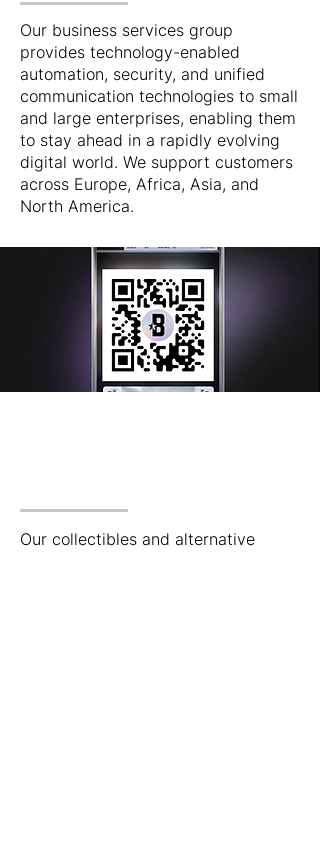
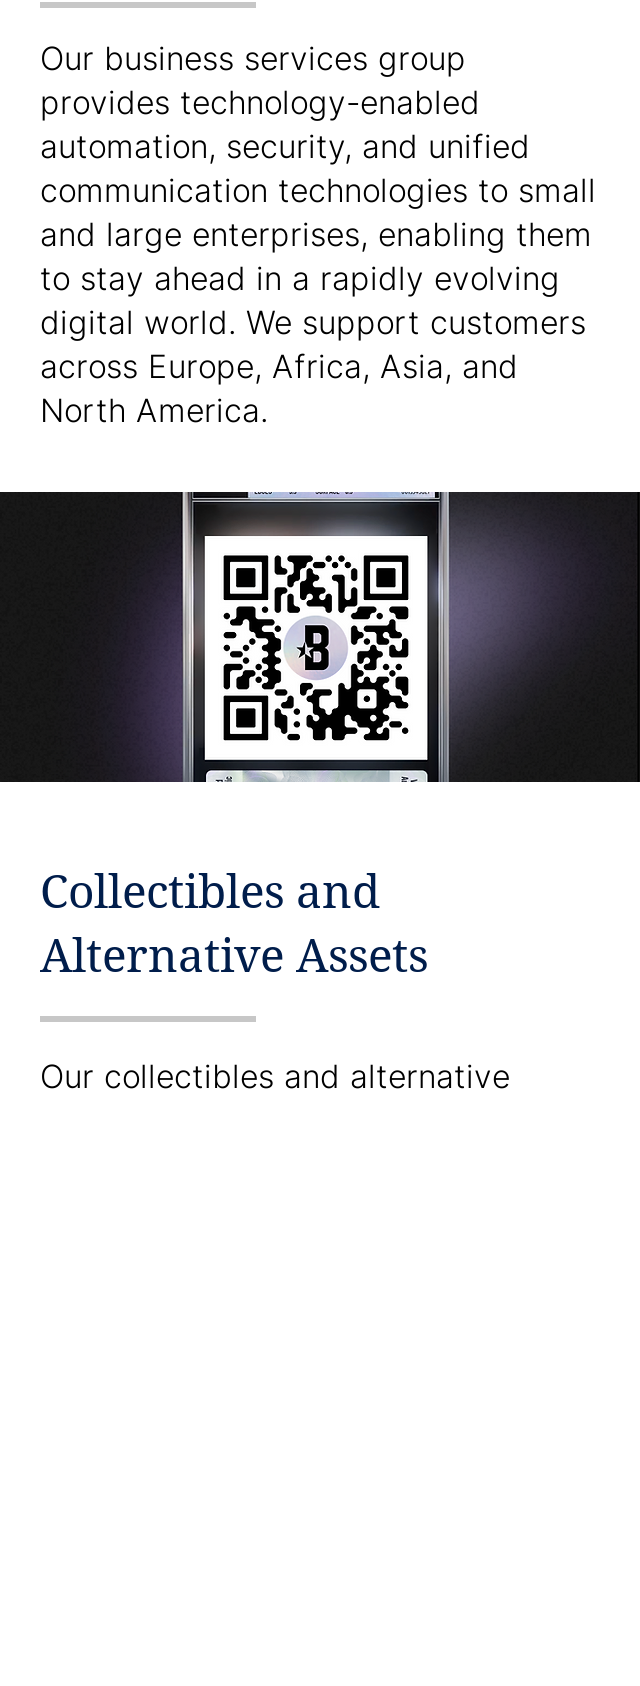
+ Collectibles and
+ Alternative Assets
